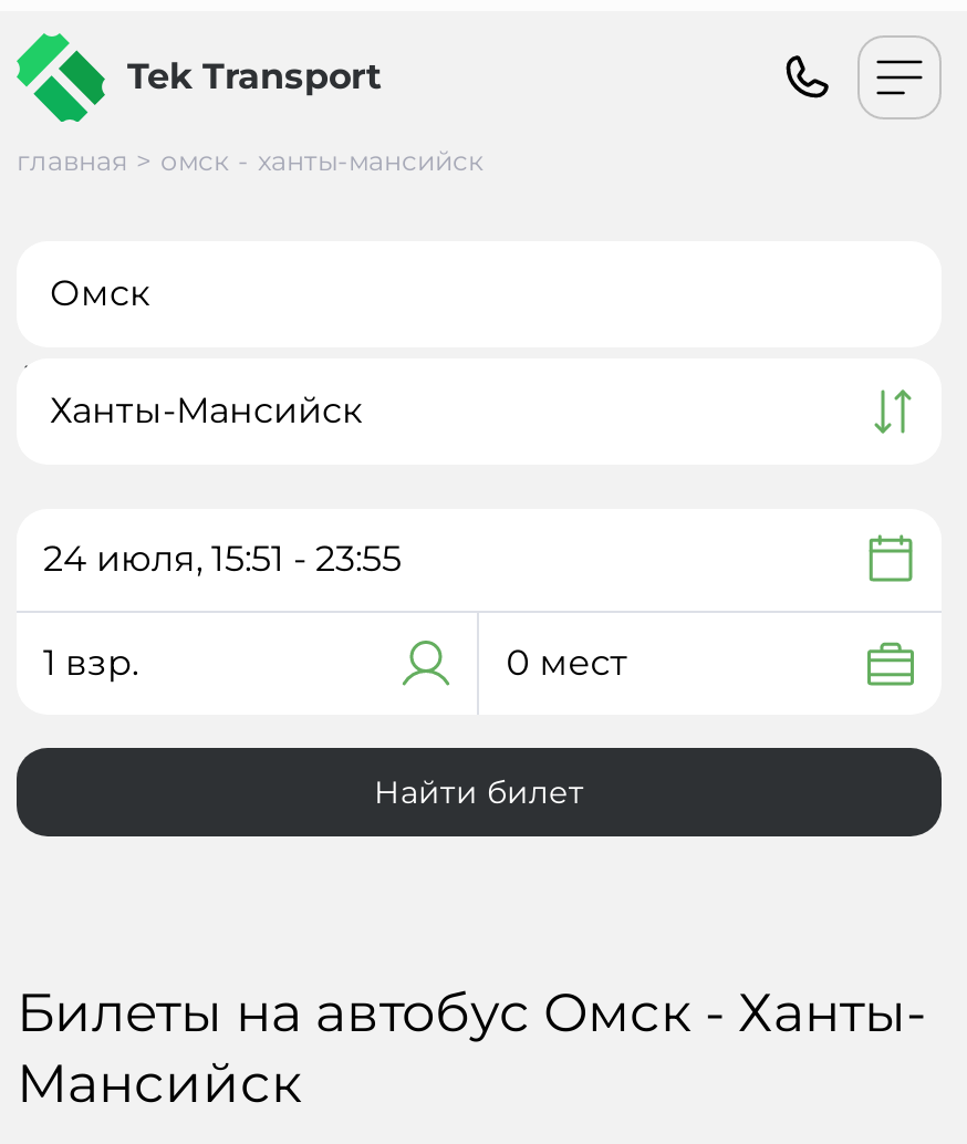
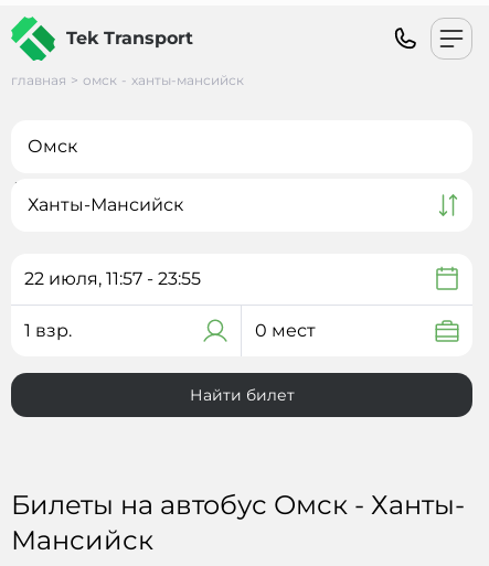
- 24 июля, 15:51 - 23:55
+ 22 июля, 11:57 - 23:55
